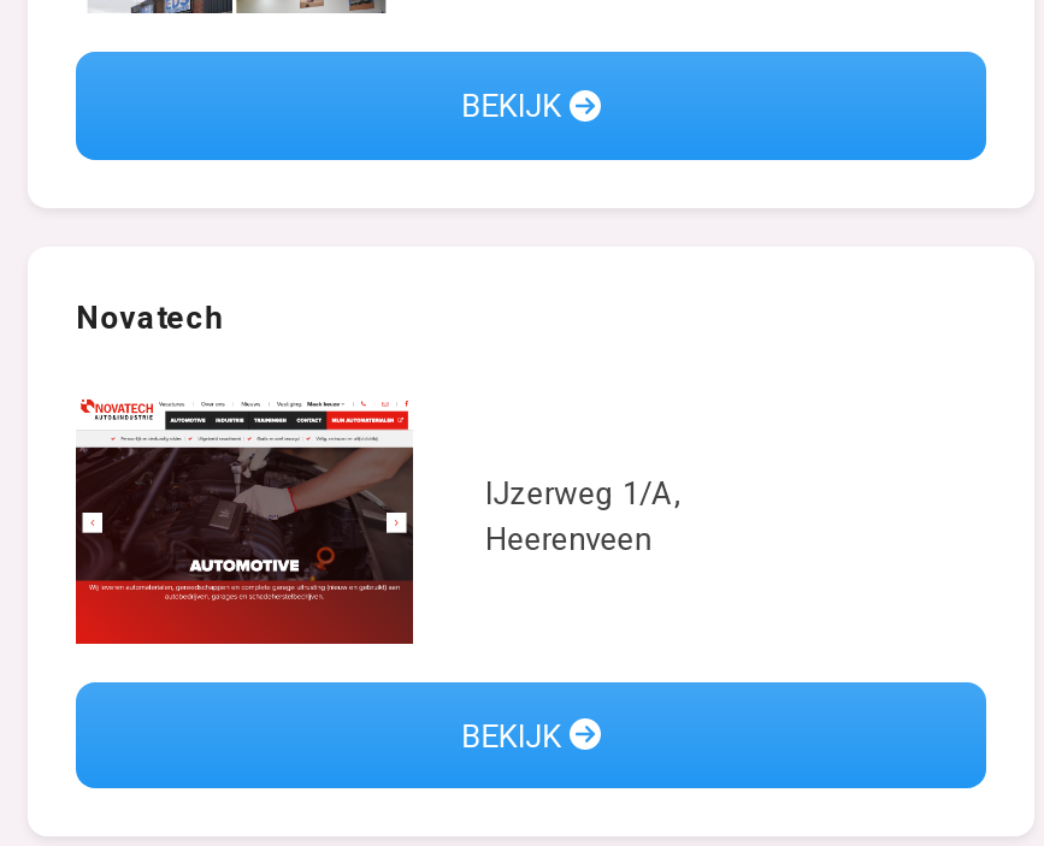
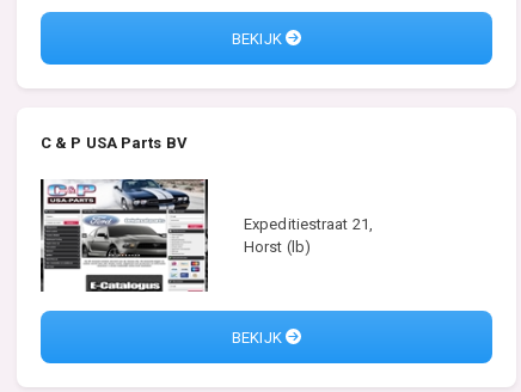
- Novatech
+ C & P USA Parts BV

- [image]
- IJzerweg 1/A,
- Heerenveen
+ [image]
+ Expeditiestraat 21,
+ Horst (lb)
